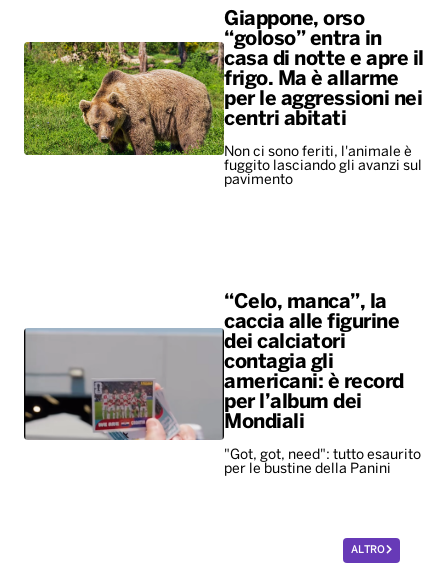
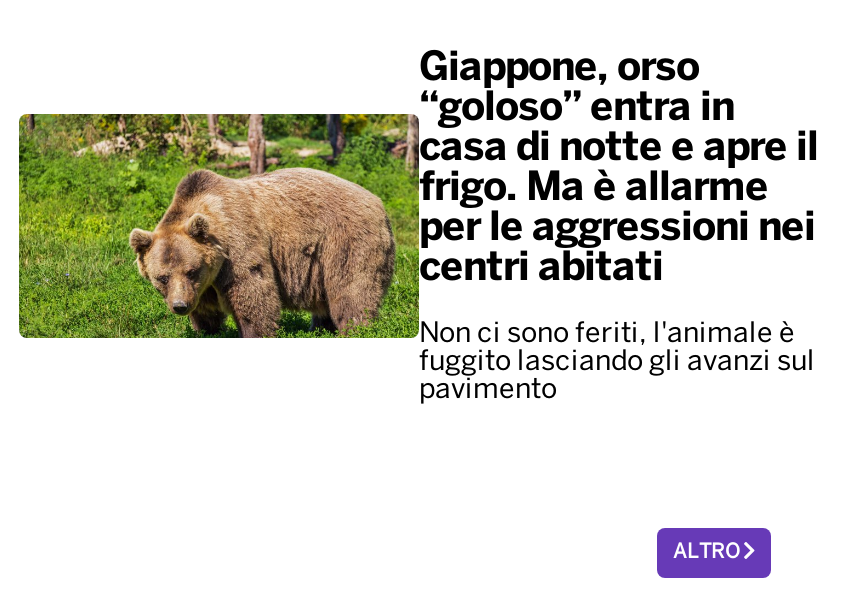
- [image]
- “Celo, manca”, la
- caccia alle figurine
- dei calciatori
- contagia gli
- americani: è record
- per l’album dei
- Mondiali
- "Got, got, need": tutto esaurito
- per le bustine della Panini
